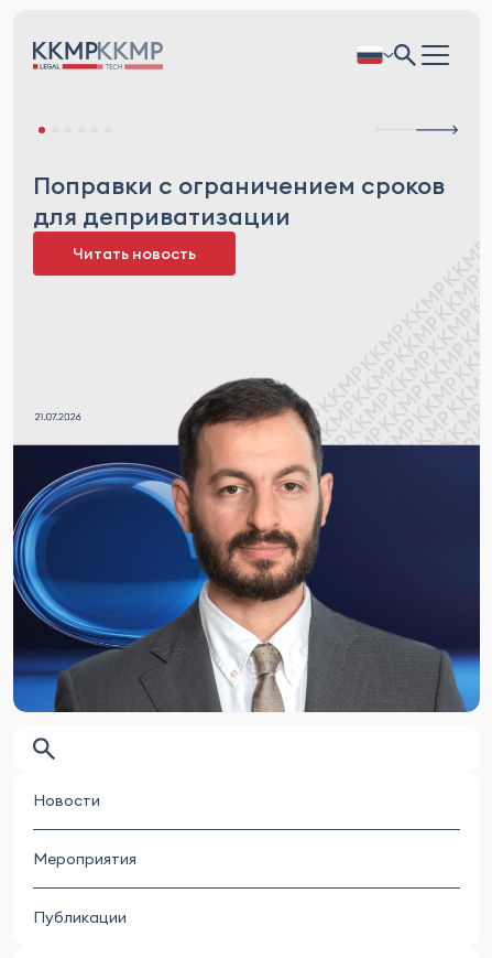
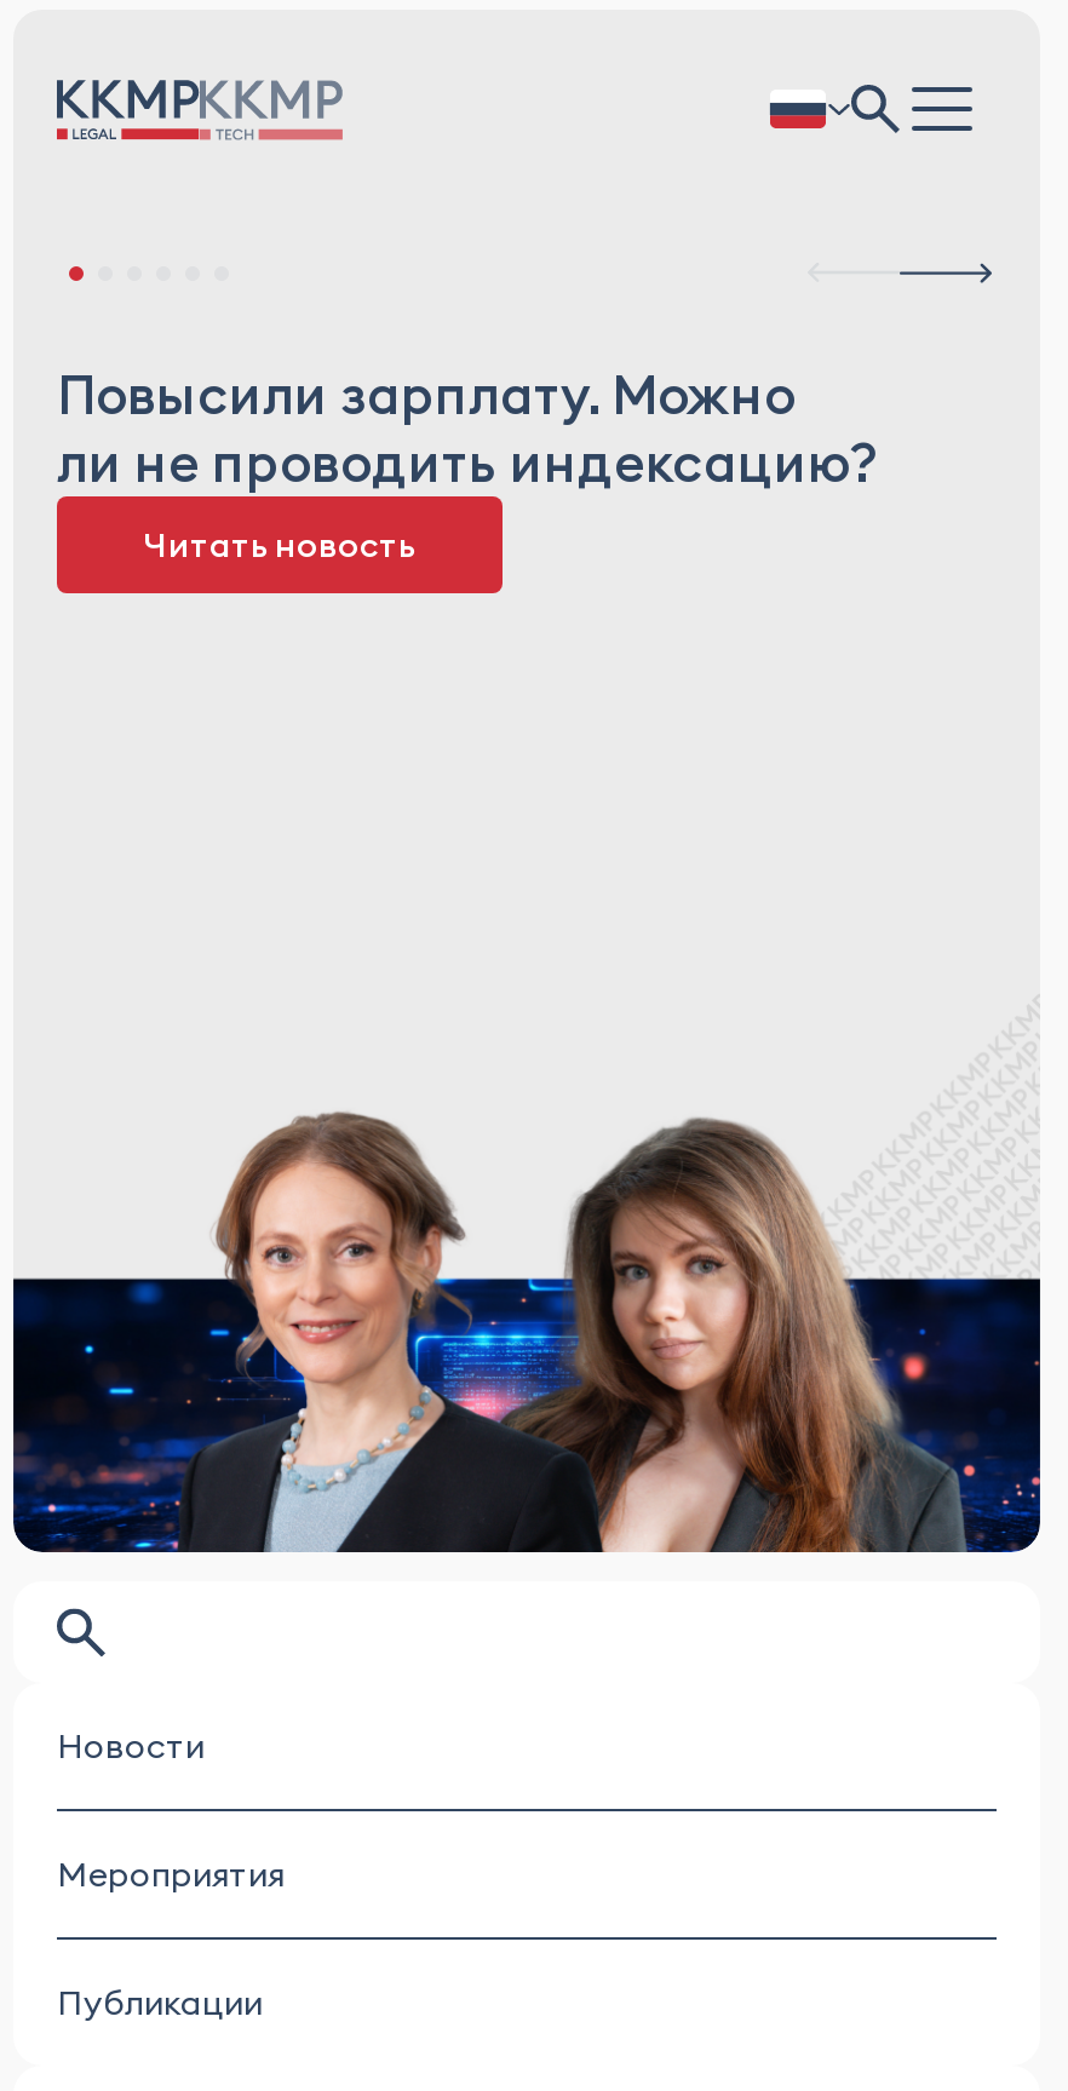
- Поправки с ограничением сроков
- для деприватизации
+ Повысили зарплату. Можно
+ ли не проводить индексацию?

- [image]
+ [image]
